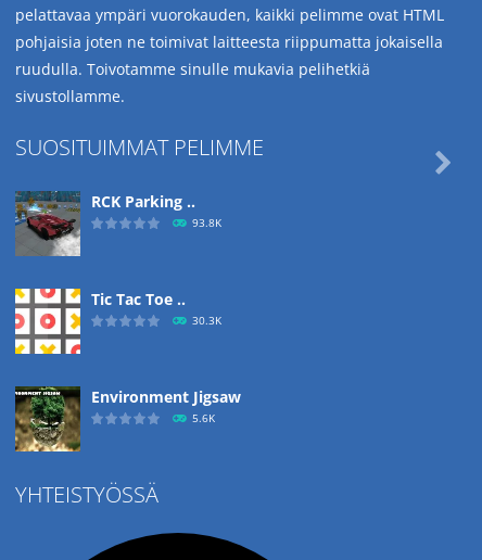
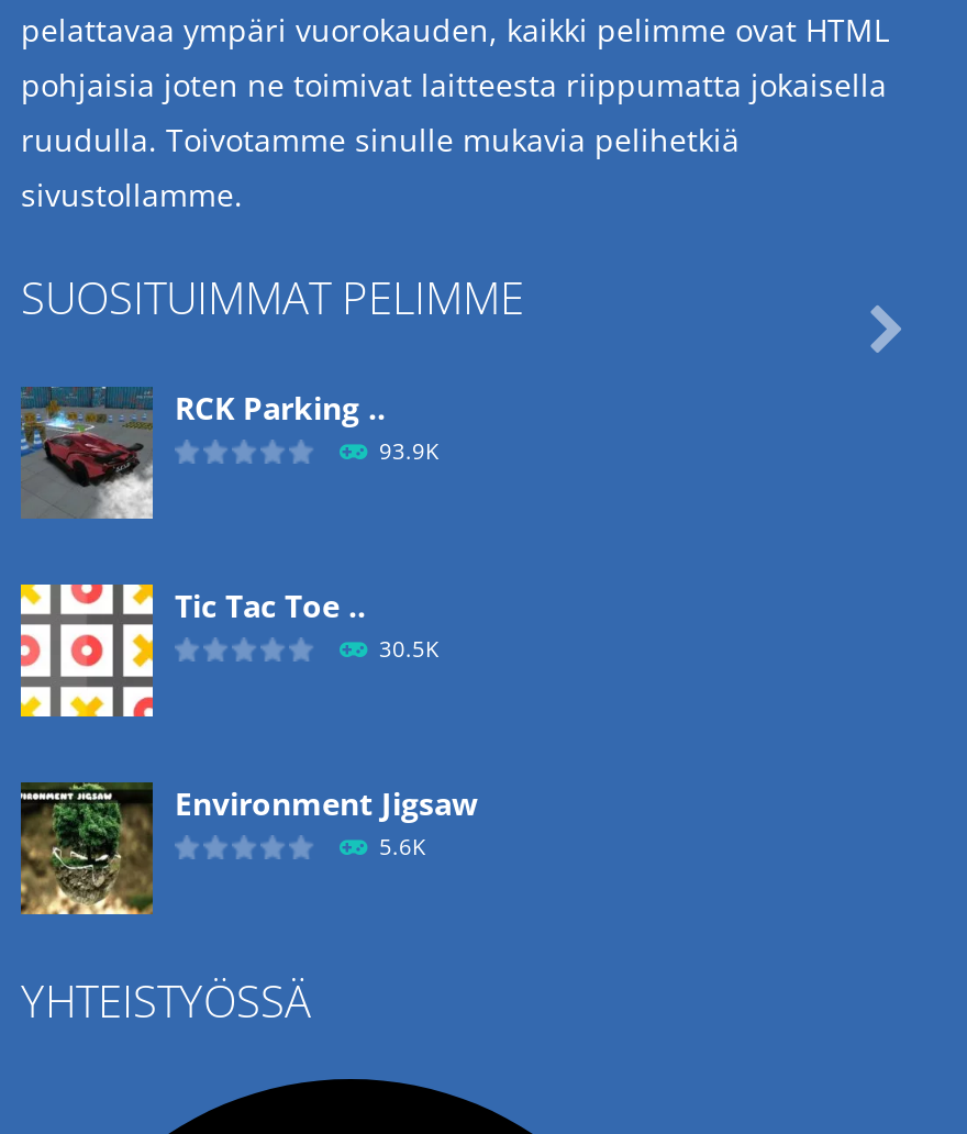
- 93.8K
+ 93.9K

- 30.3K
+ 30.5K
